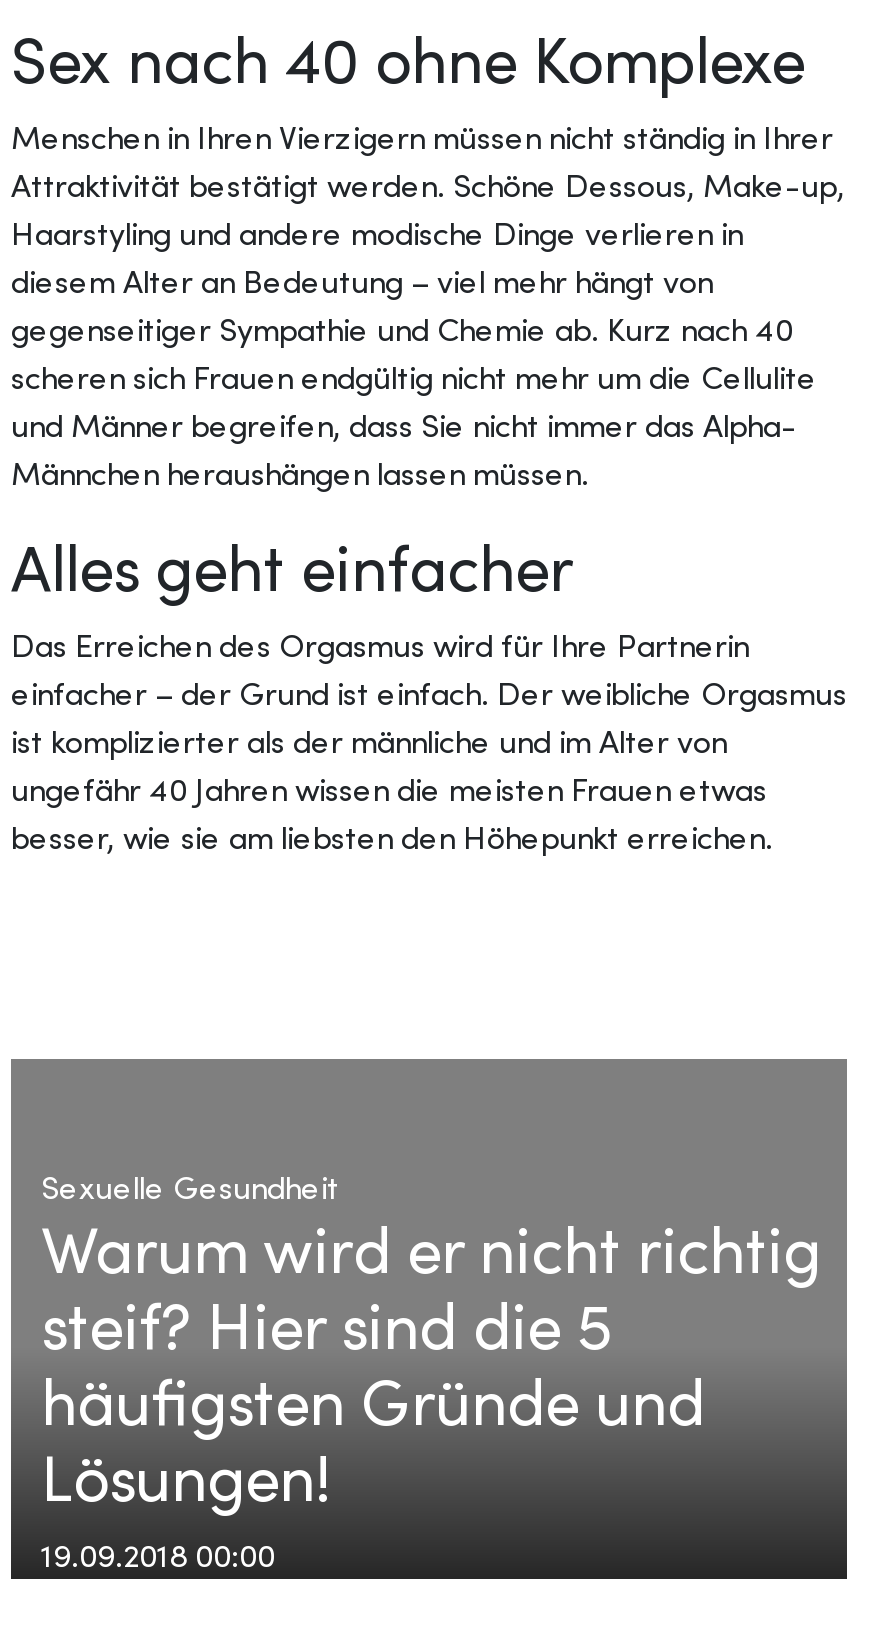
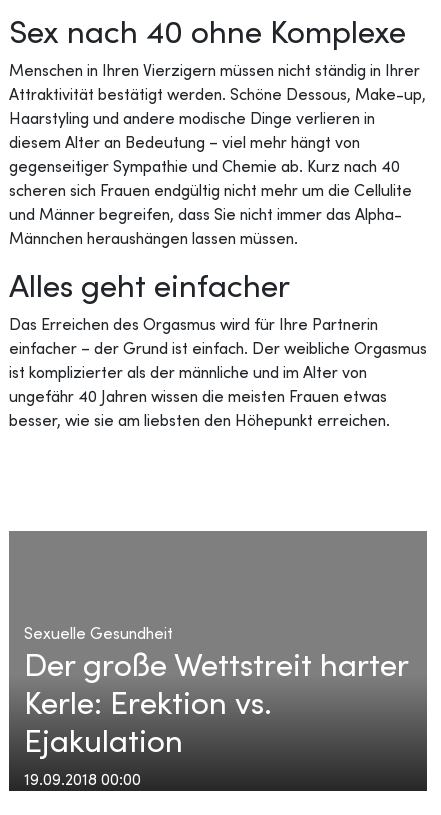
moved down: Sexuelle Gesundheit

- Warum wird er nicht richtig
- steif? Hier sind die 5
- häufigsten Gründe und
- Lösungen!
+ Der große Wettstreit harter
+ Kerle: Erektion vs.
+ Ejakulation
